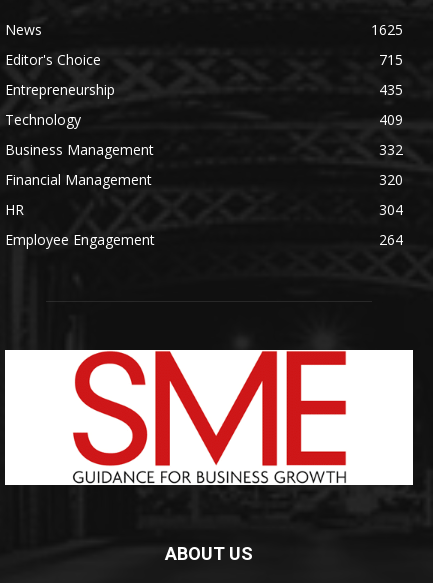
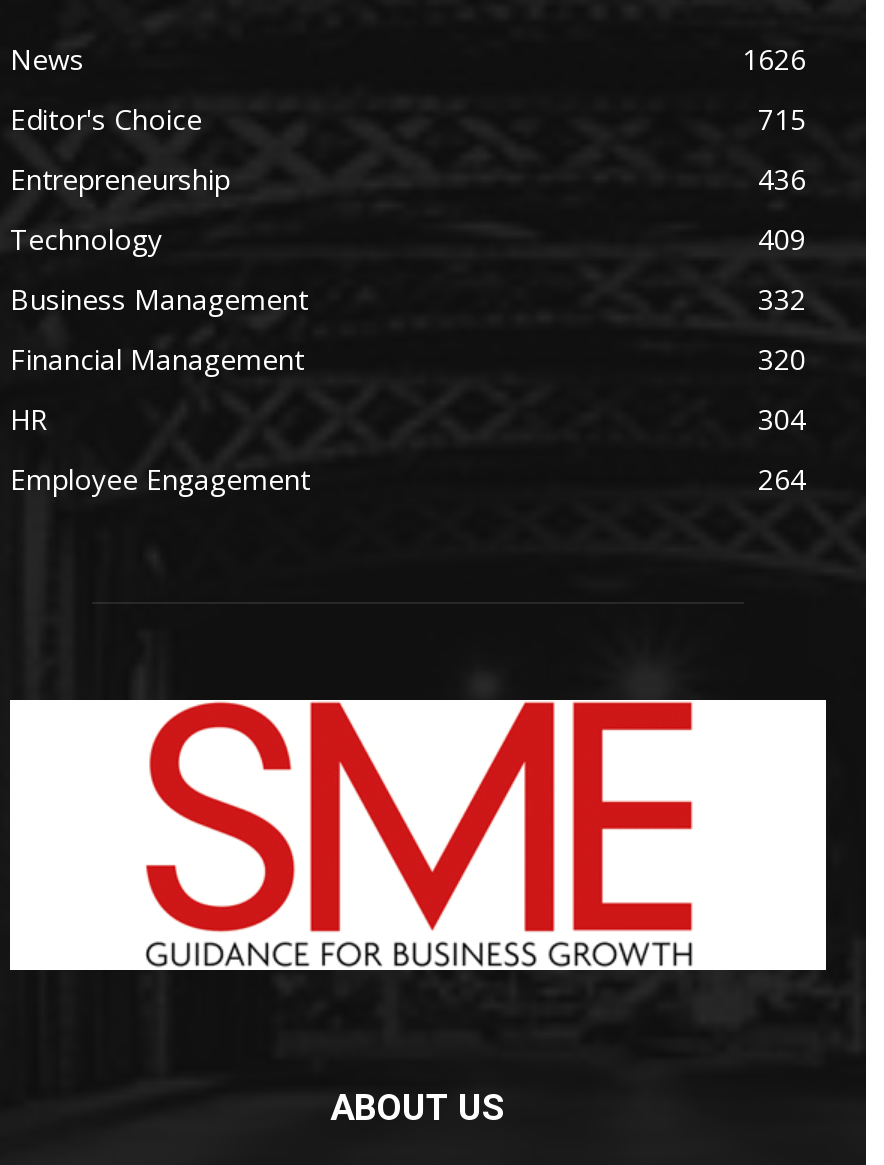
- 1625
+ 1626

- 435
+ 436
